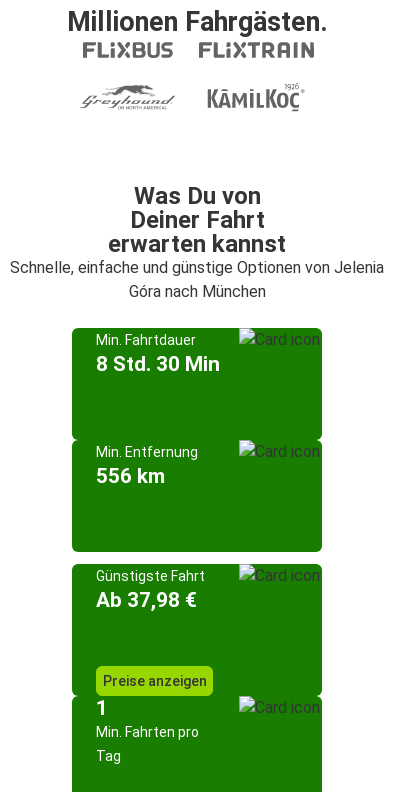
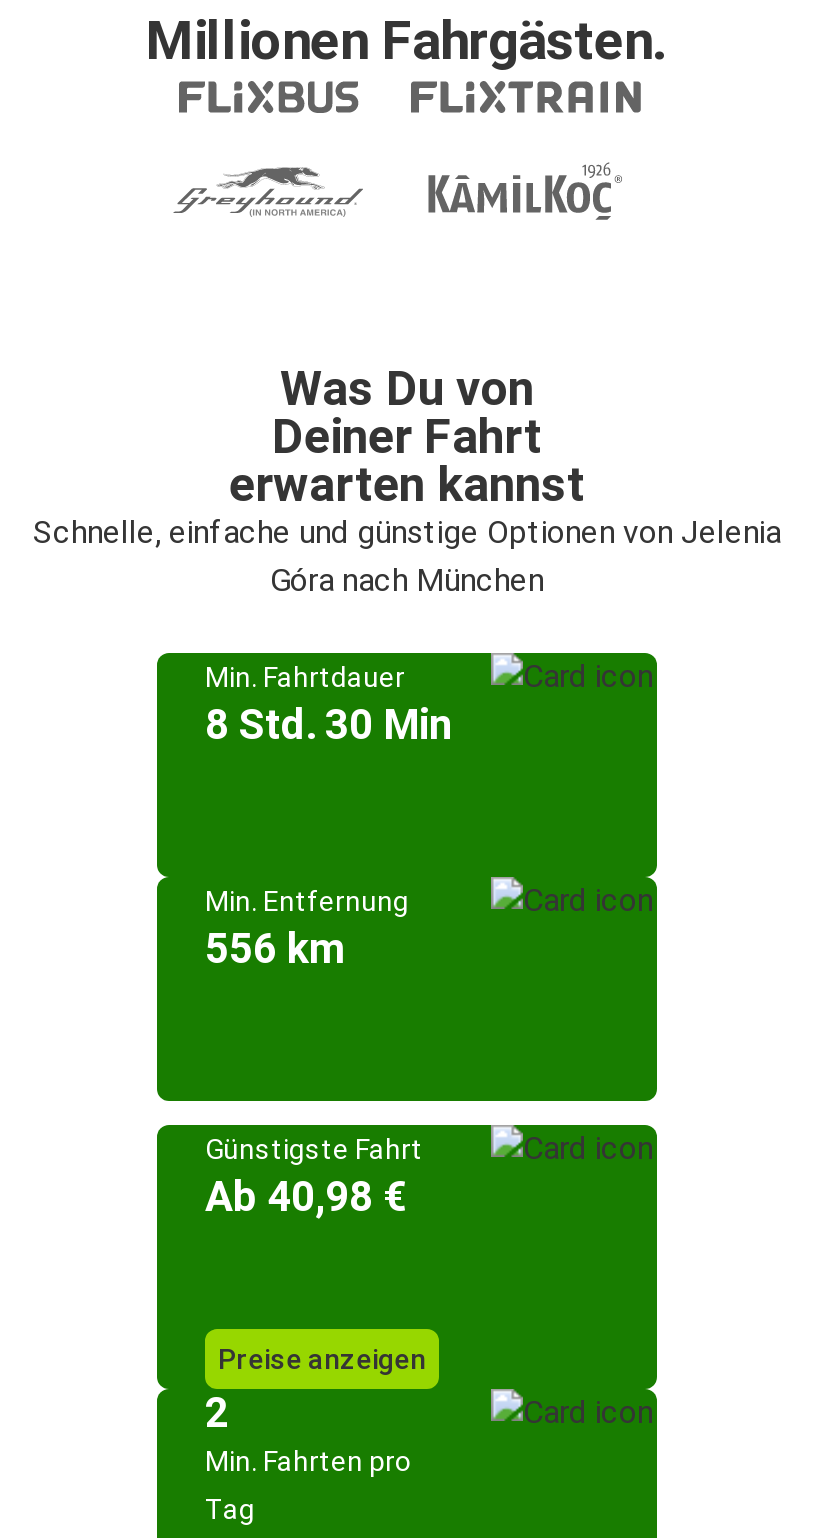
- Ab 37,98 €
+ Ab 40,98 €

- 1
+ 2
